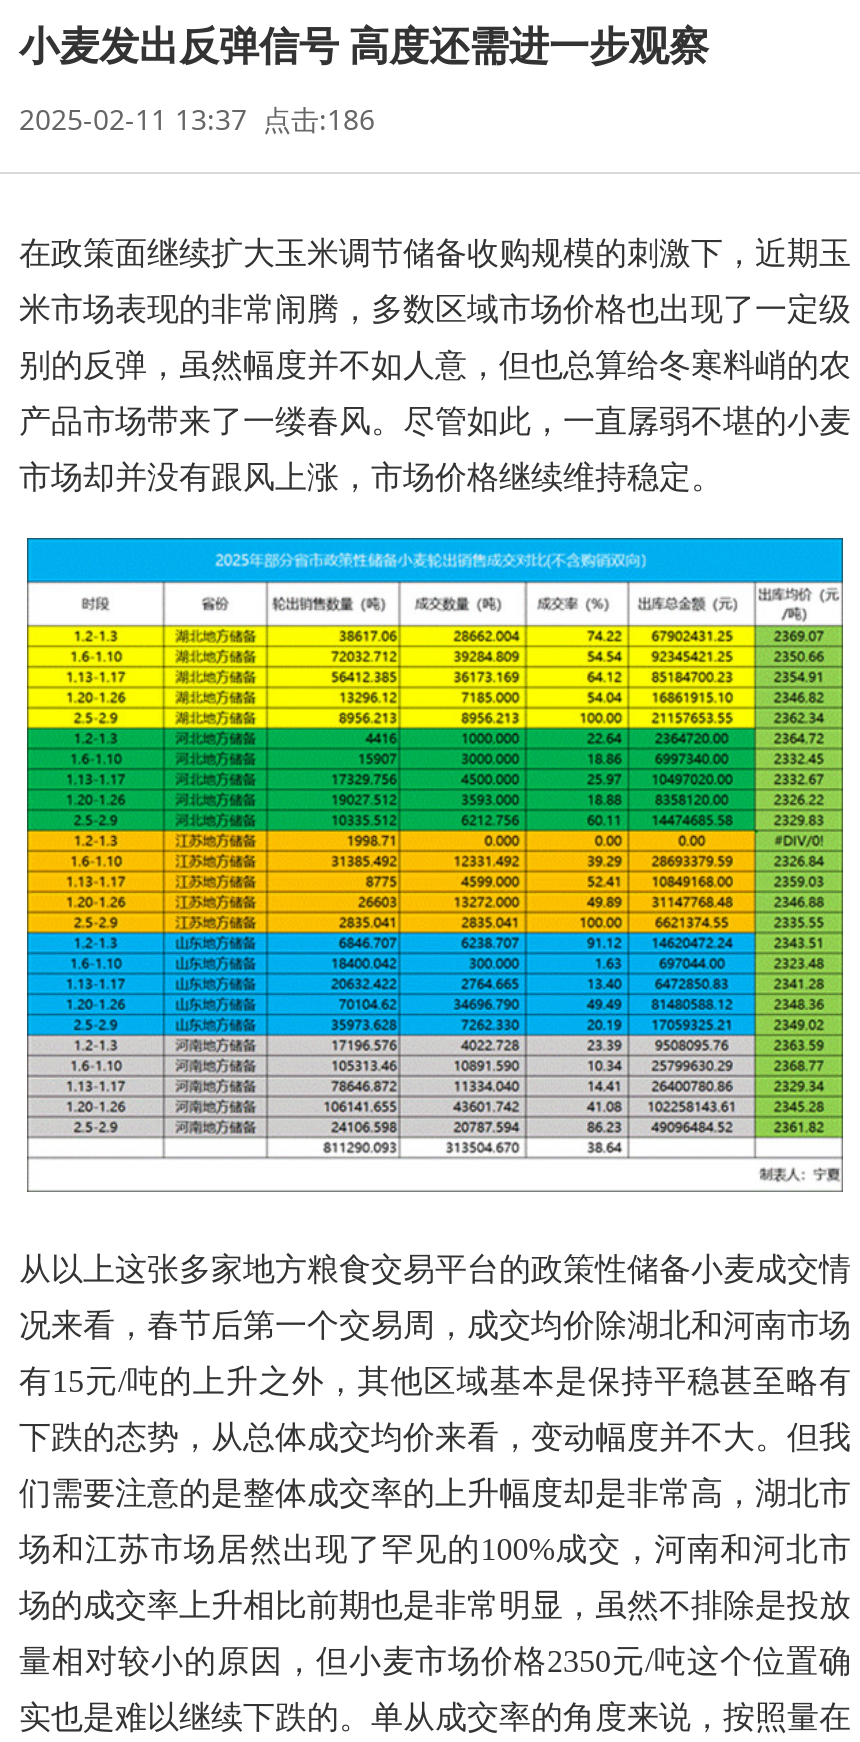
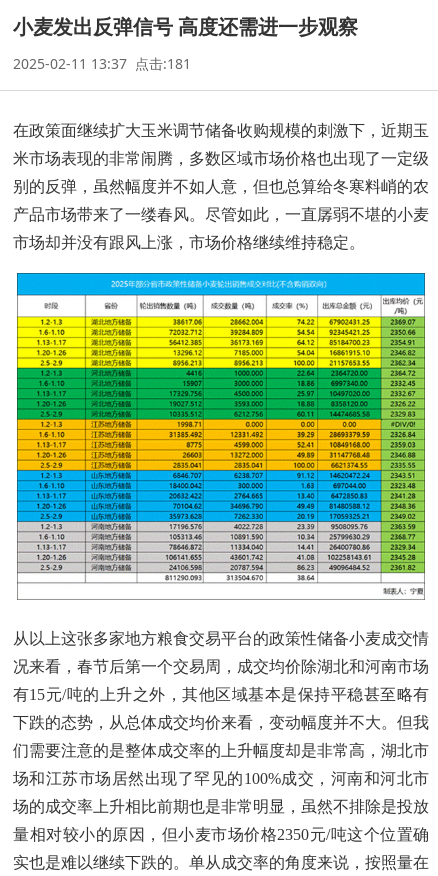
- 2025-02-11 13:37 点击:186
+ 2025-02-11 13:37 点击:181
